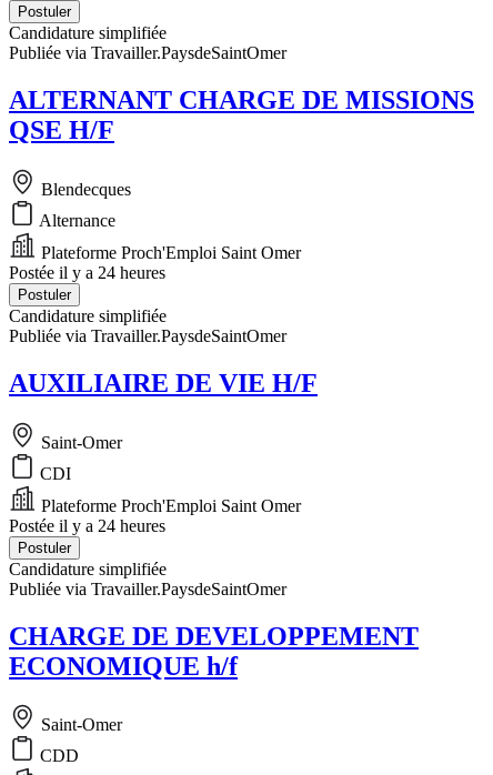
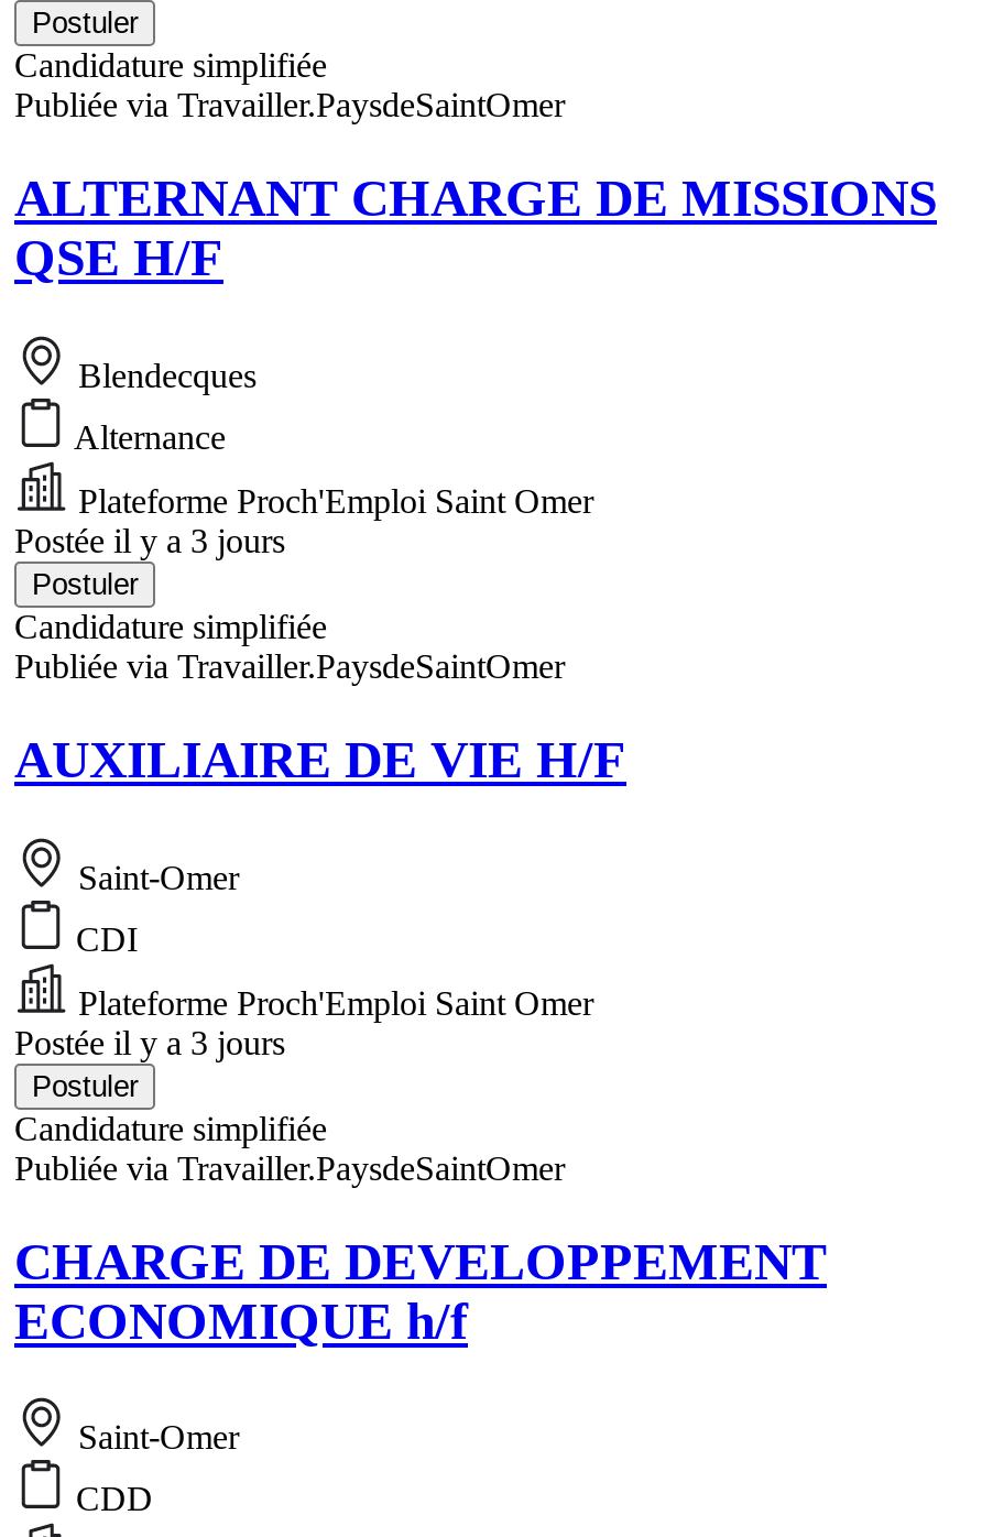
- Postée il y a 24 heures
+ Postée il y a 3 jours

- Postée il y a 24 heures
+ Postée il y a 3 jours
